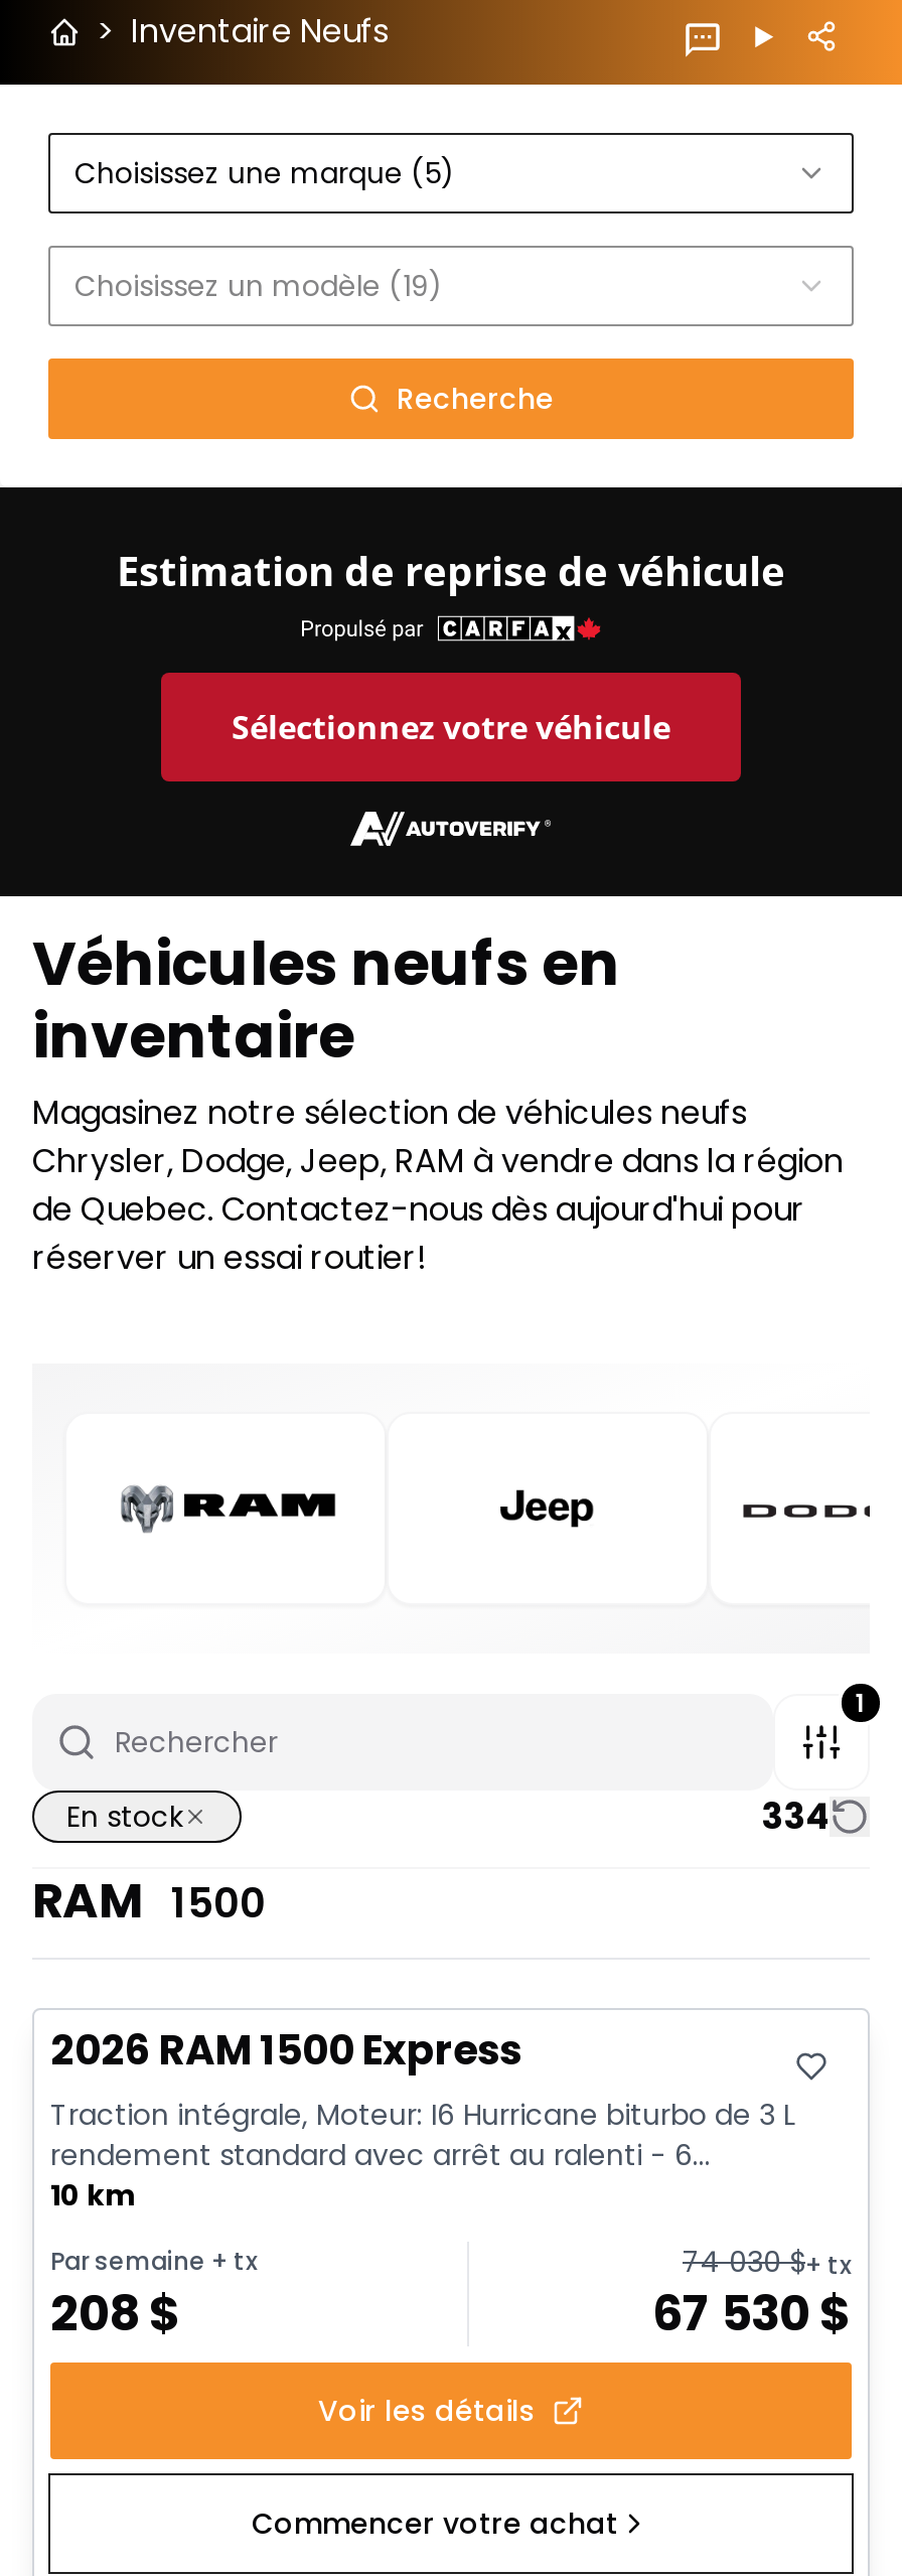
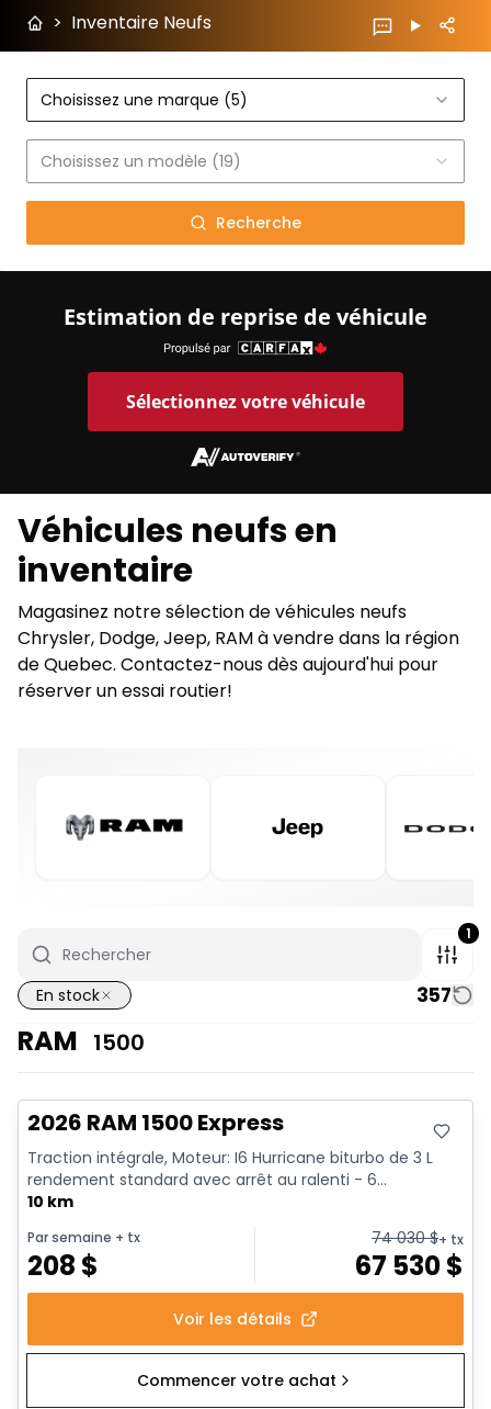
- 334
+ 357
